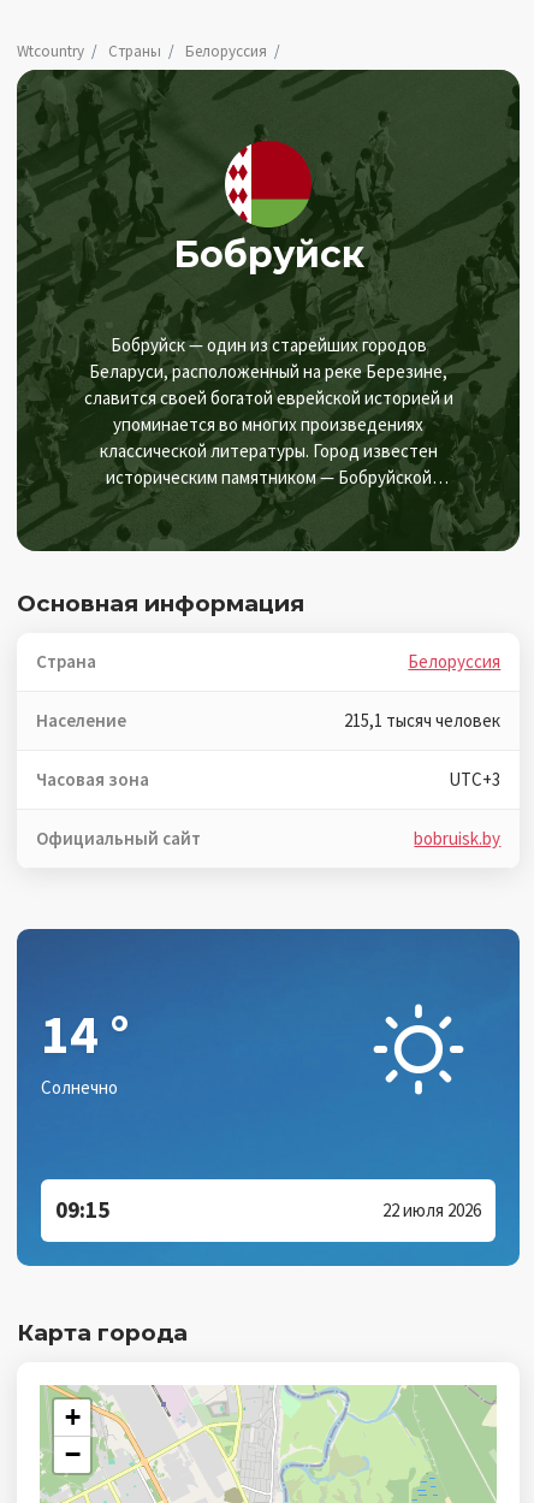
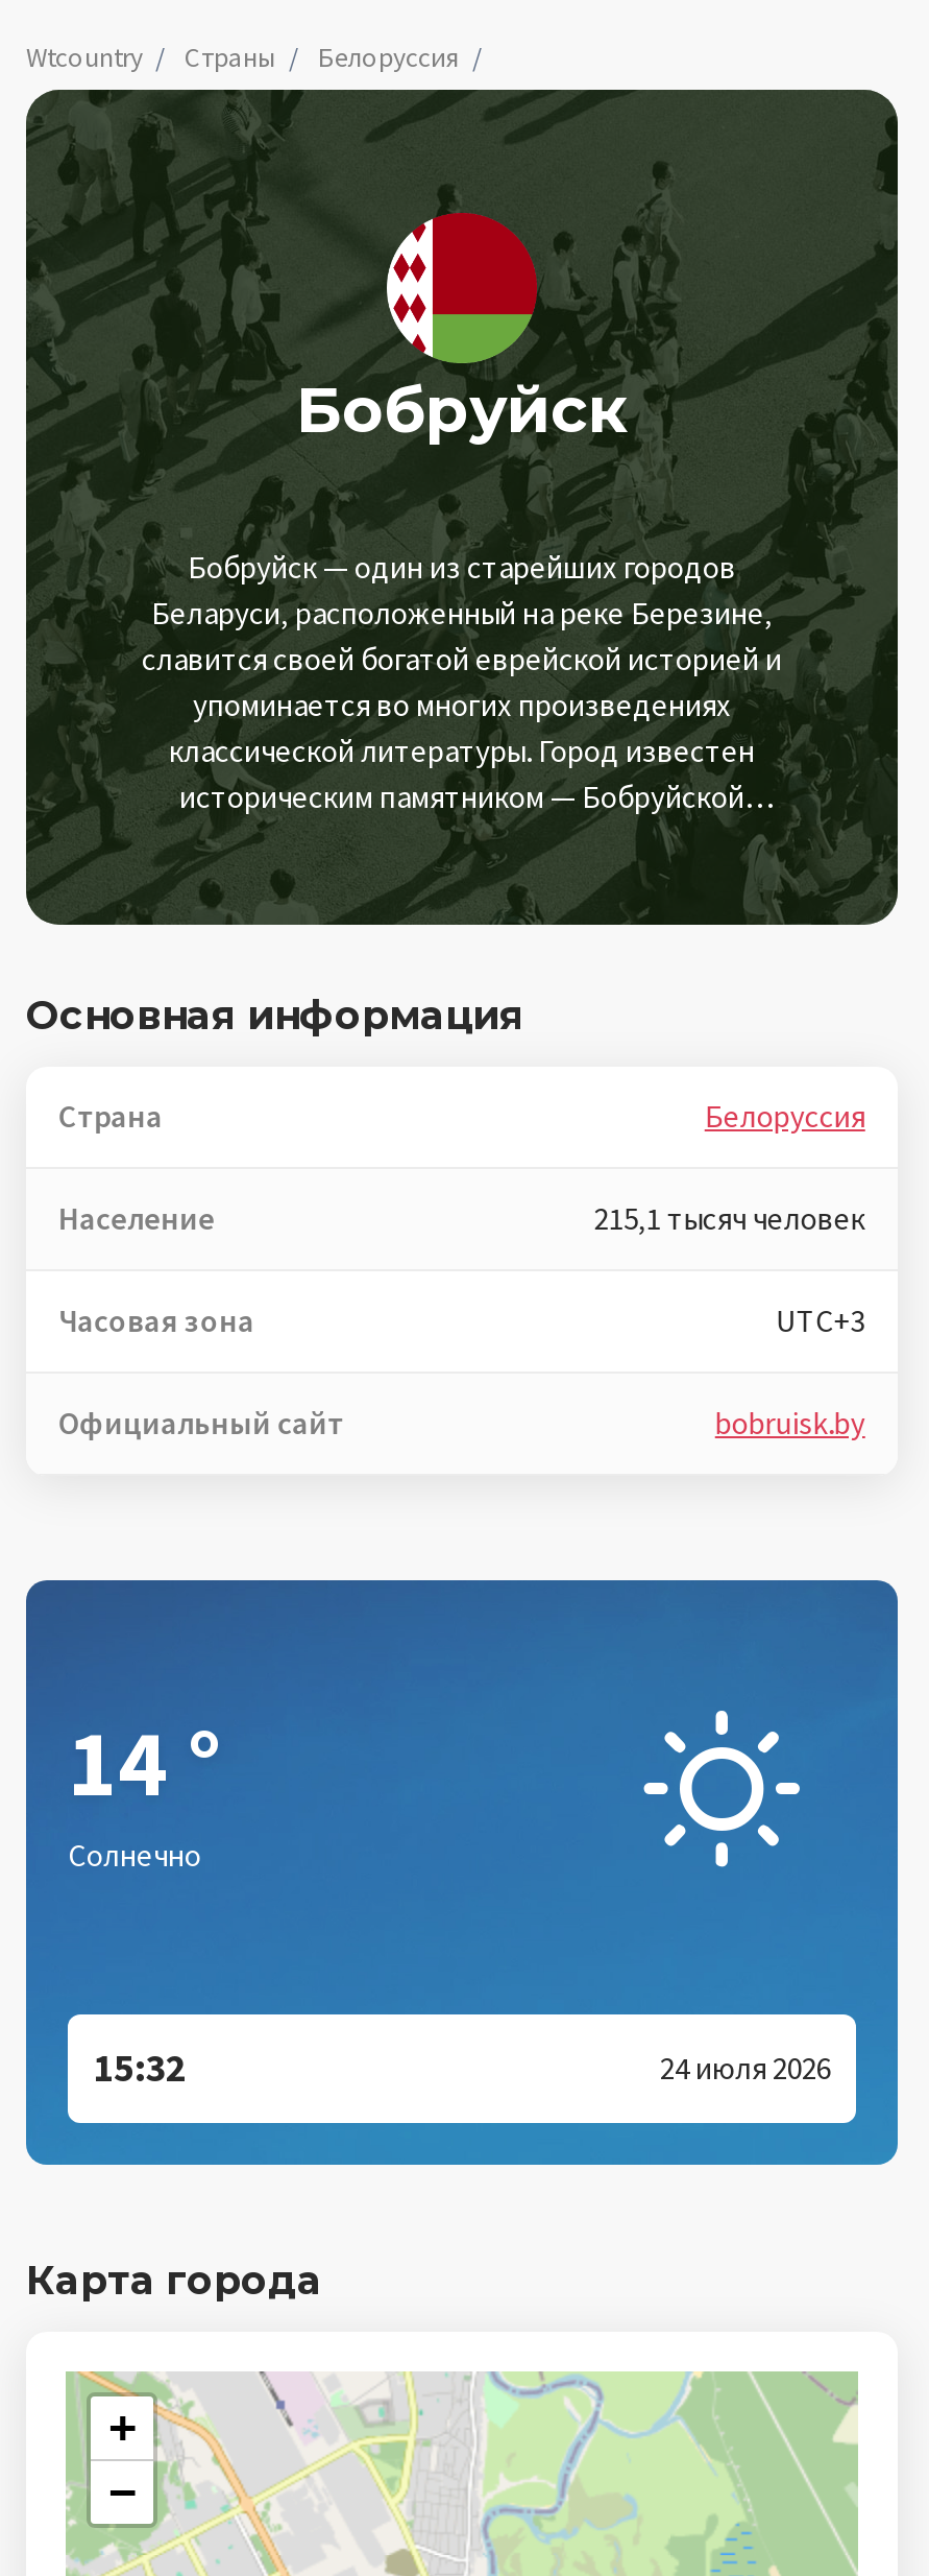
- 09:15
+ 15:32

- 22 июля 2026
+ 24 июля 2026
